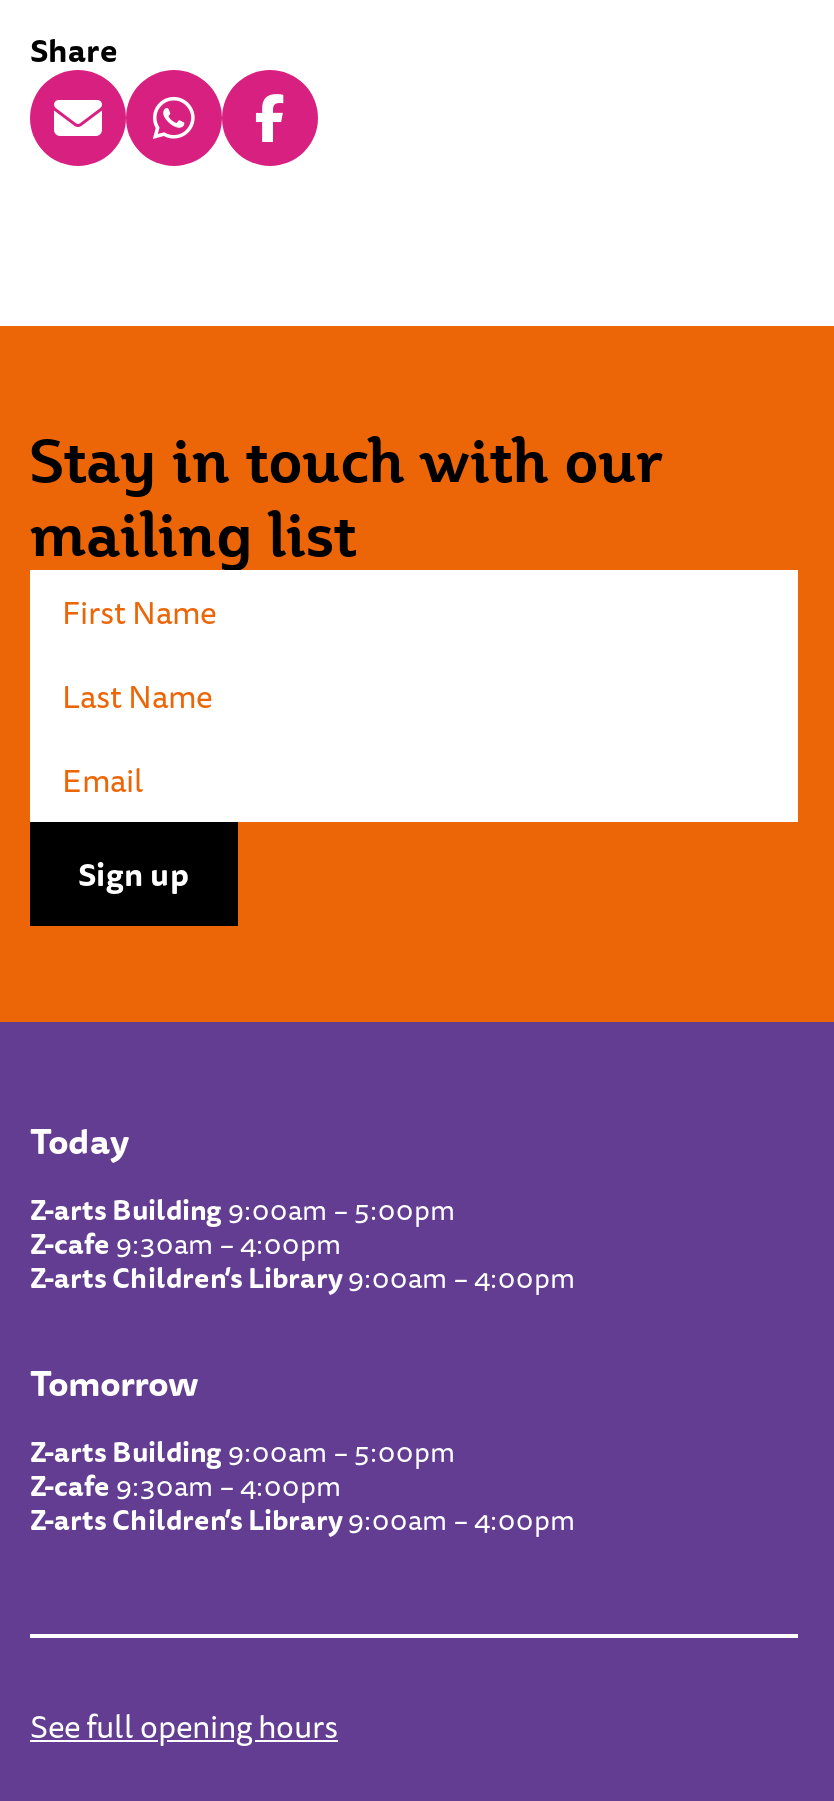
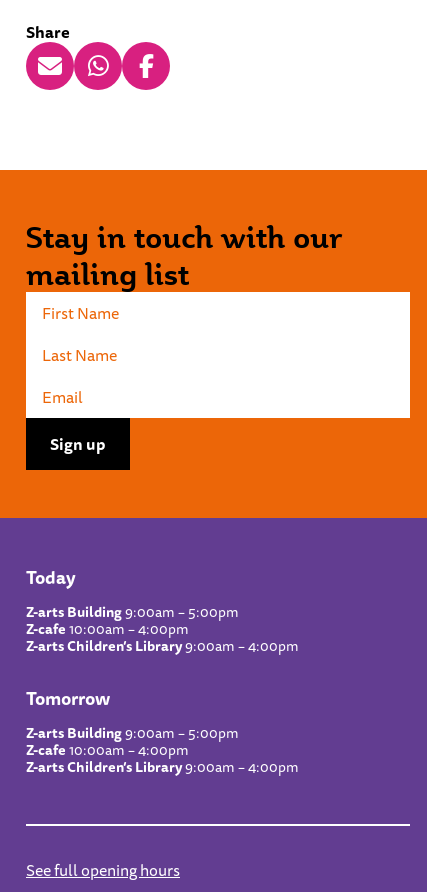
- Z-cafe9:30am – 4:00pm
+ Z-cafe10:00am – 4:00pm

- Z-cafe9:30am – 4:00pm
+ Z-cafe10:00am – 4:00pm
